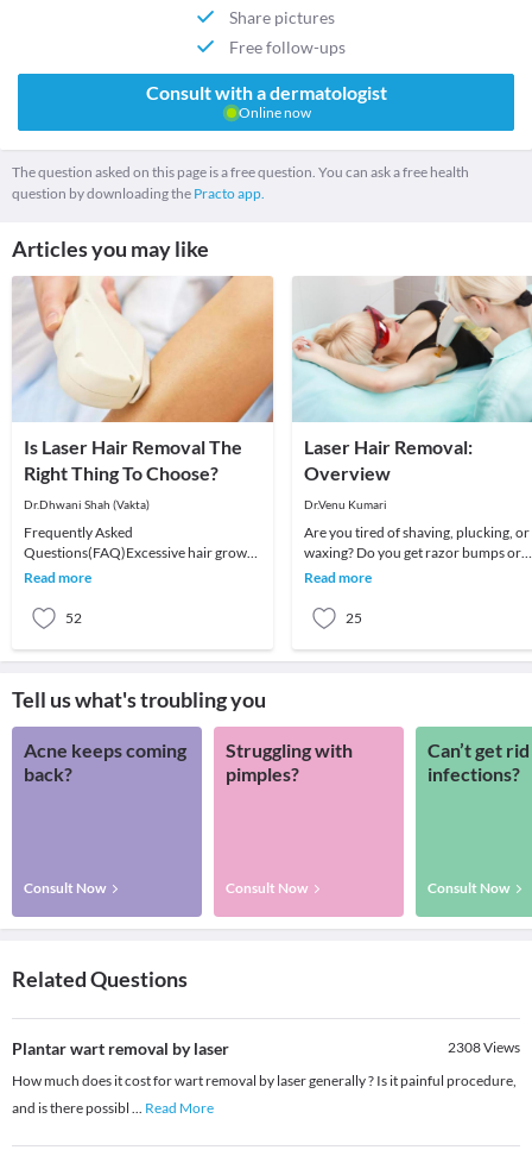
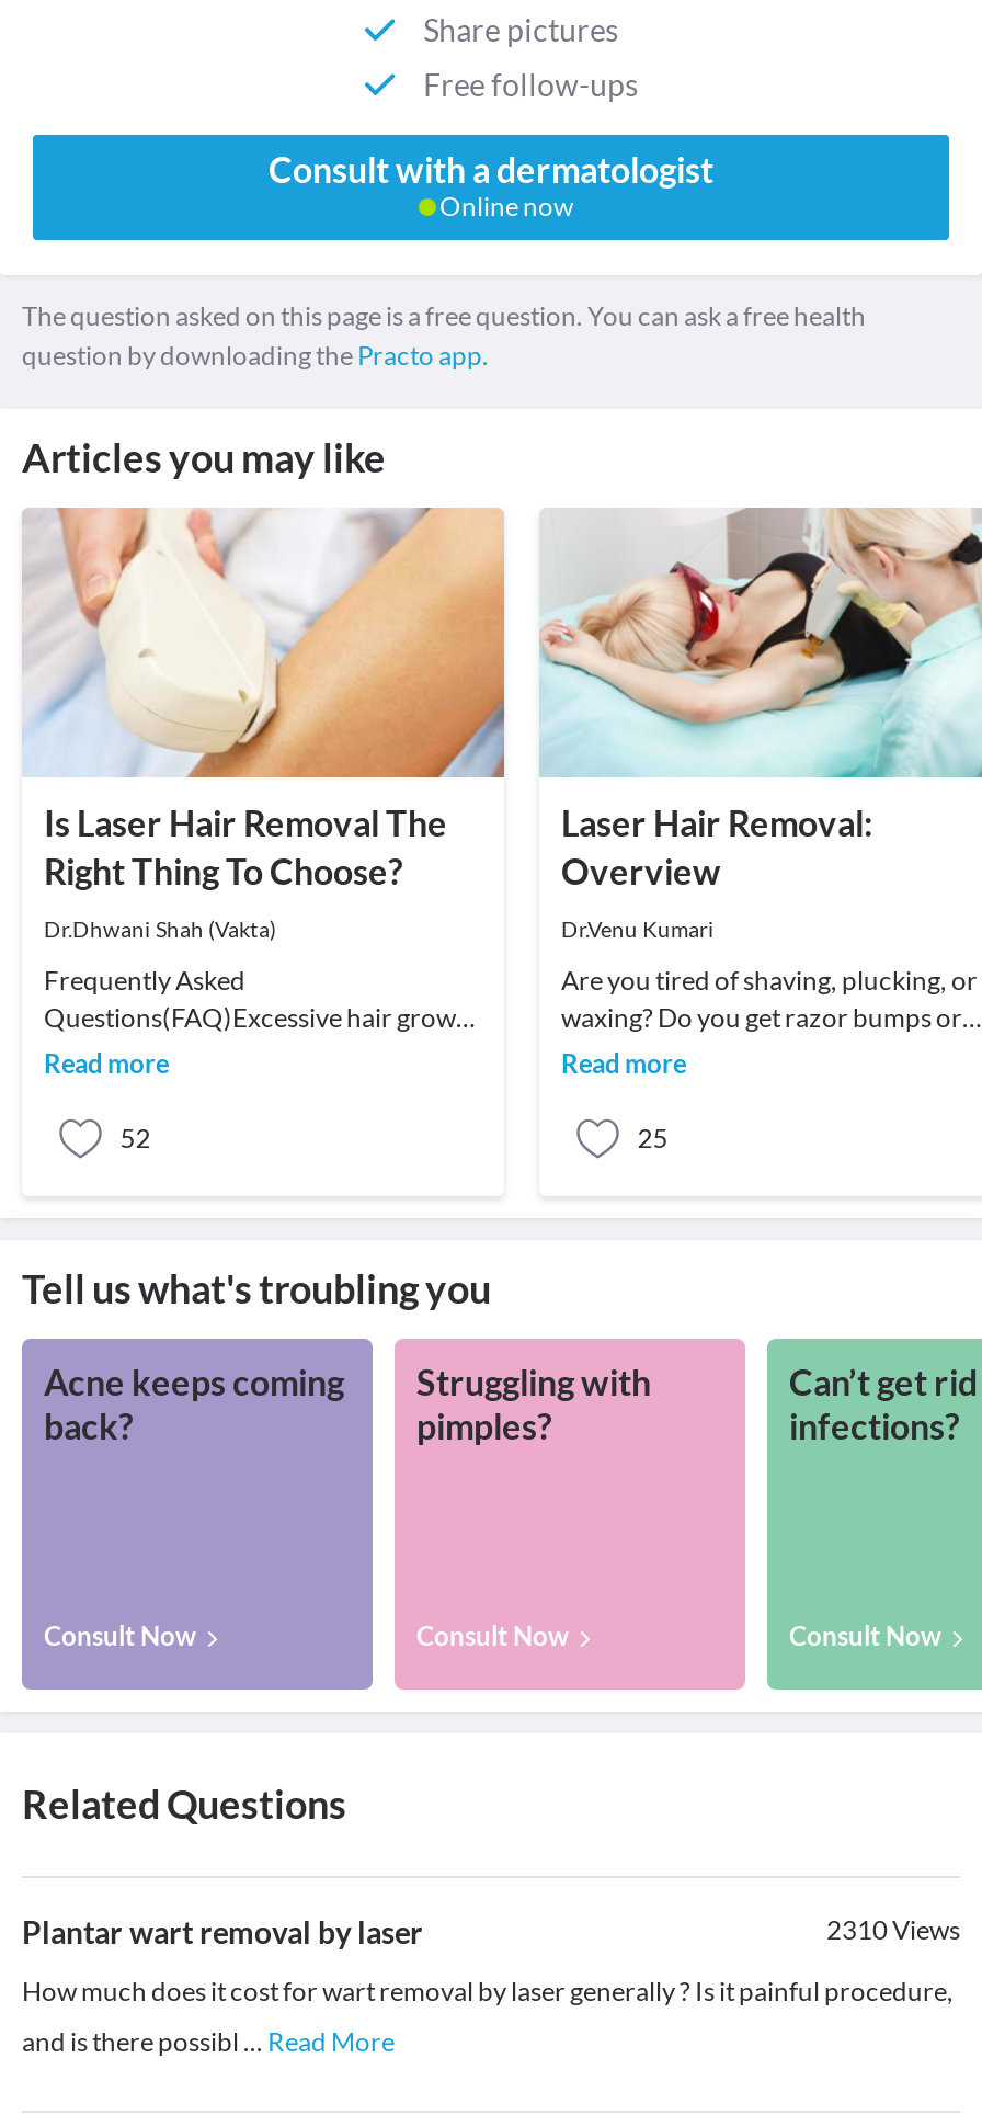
- 2308Views
+ 2310Views
